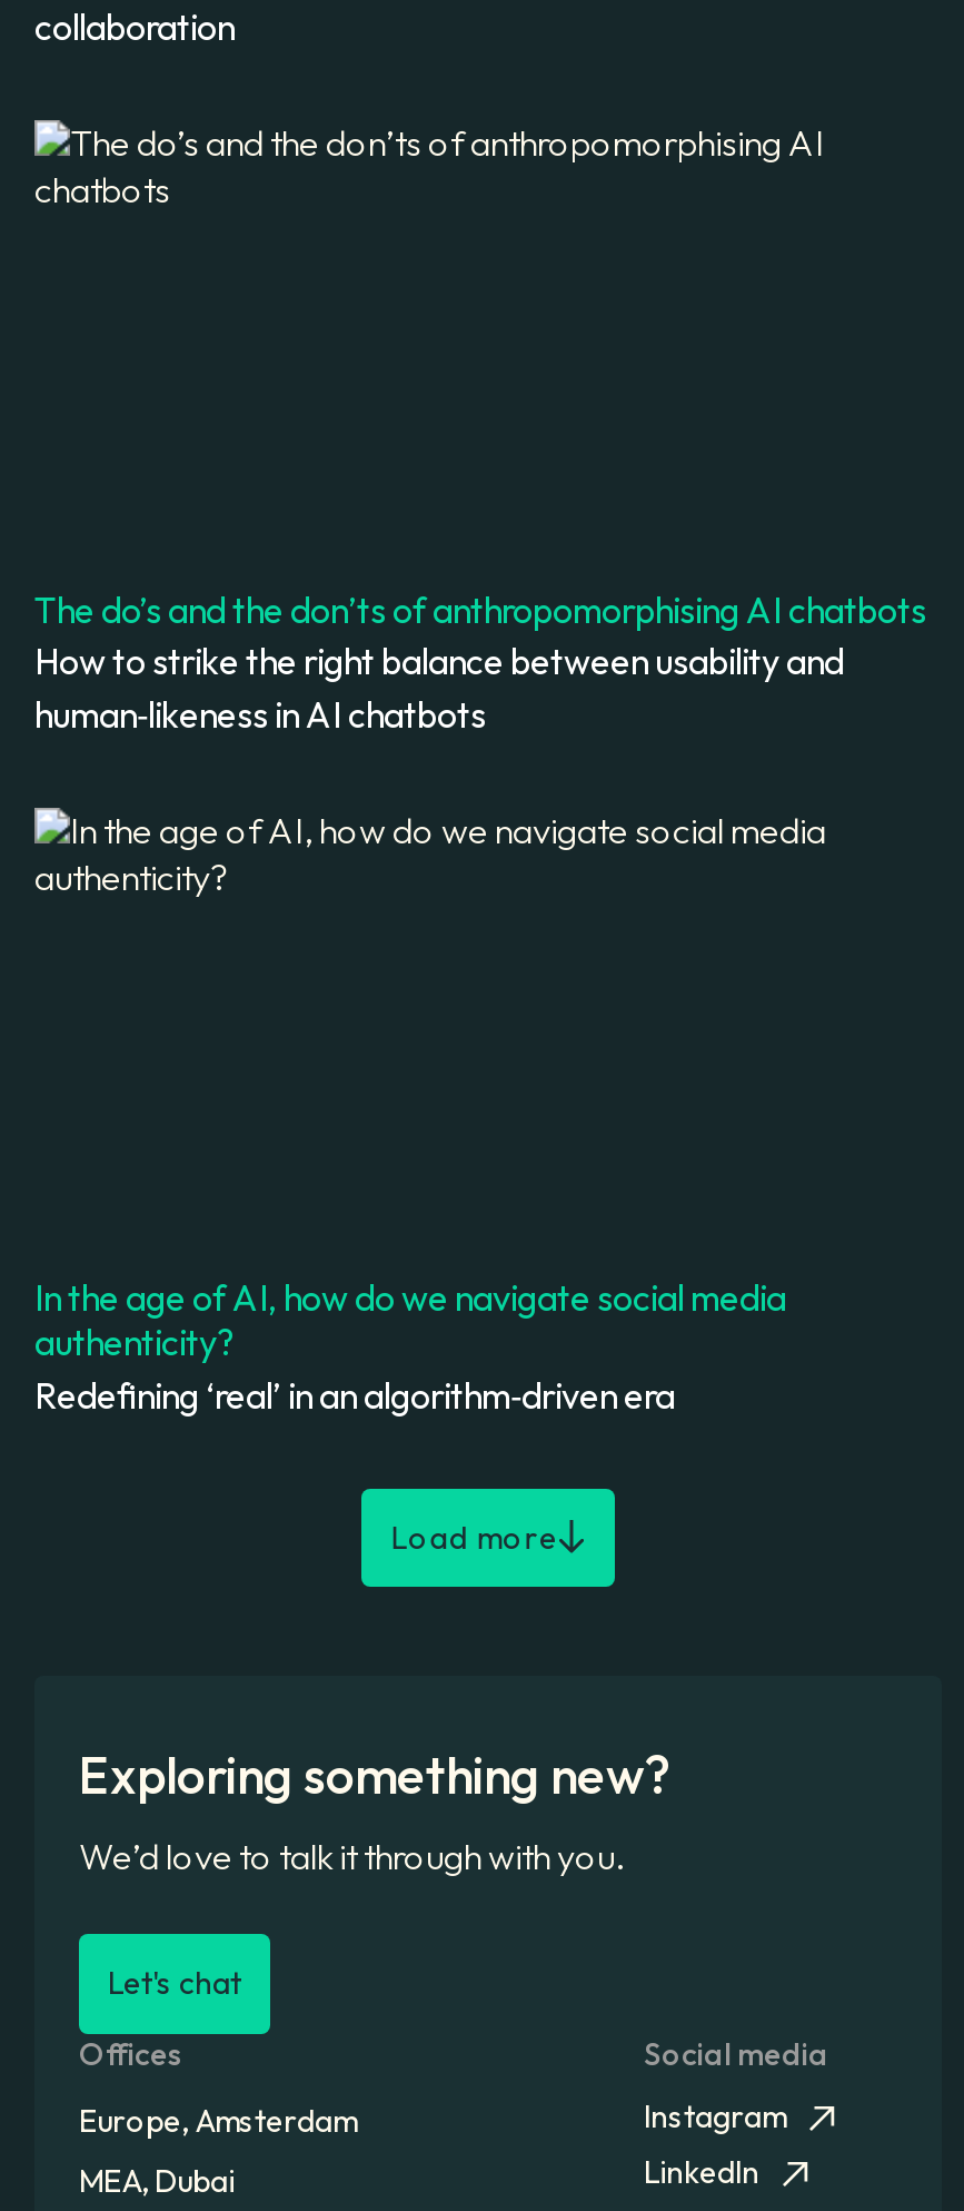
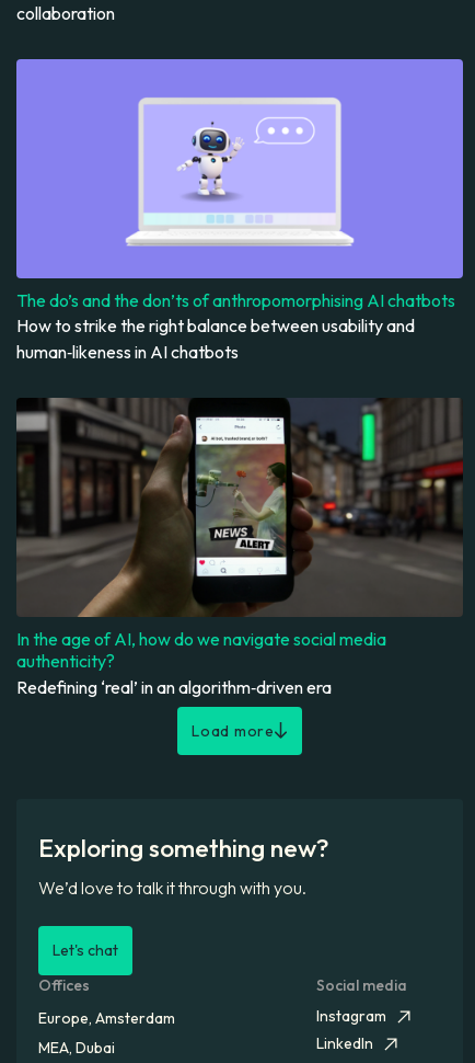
+ [image]

+ [image]
